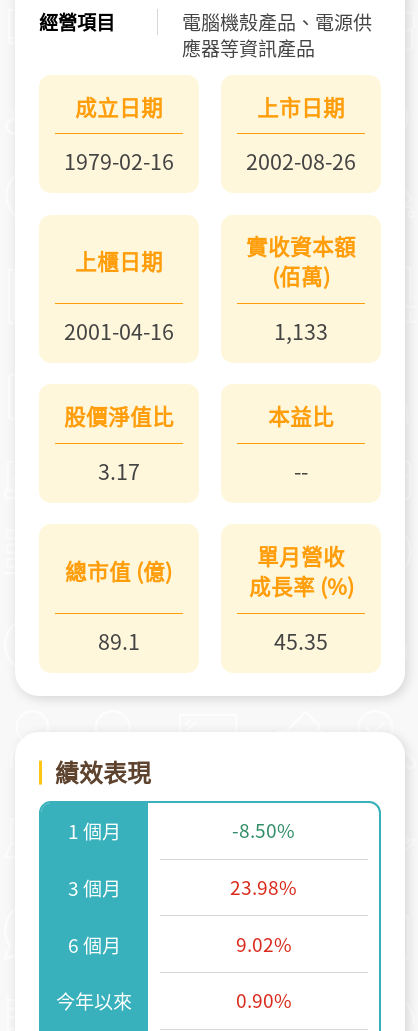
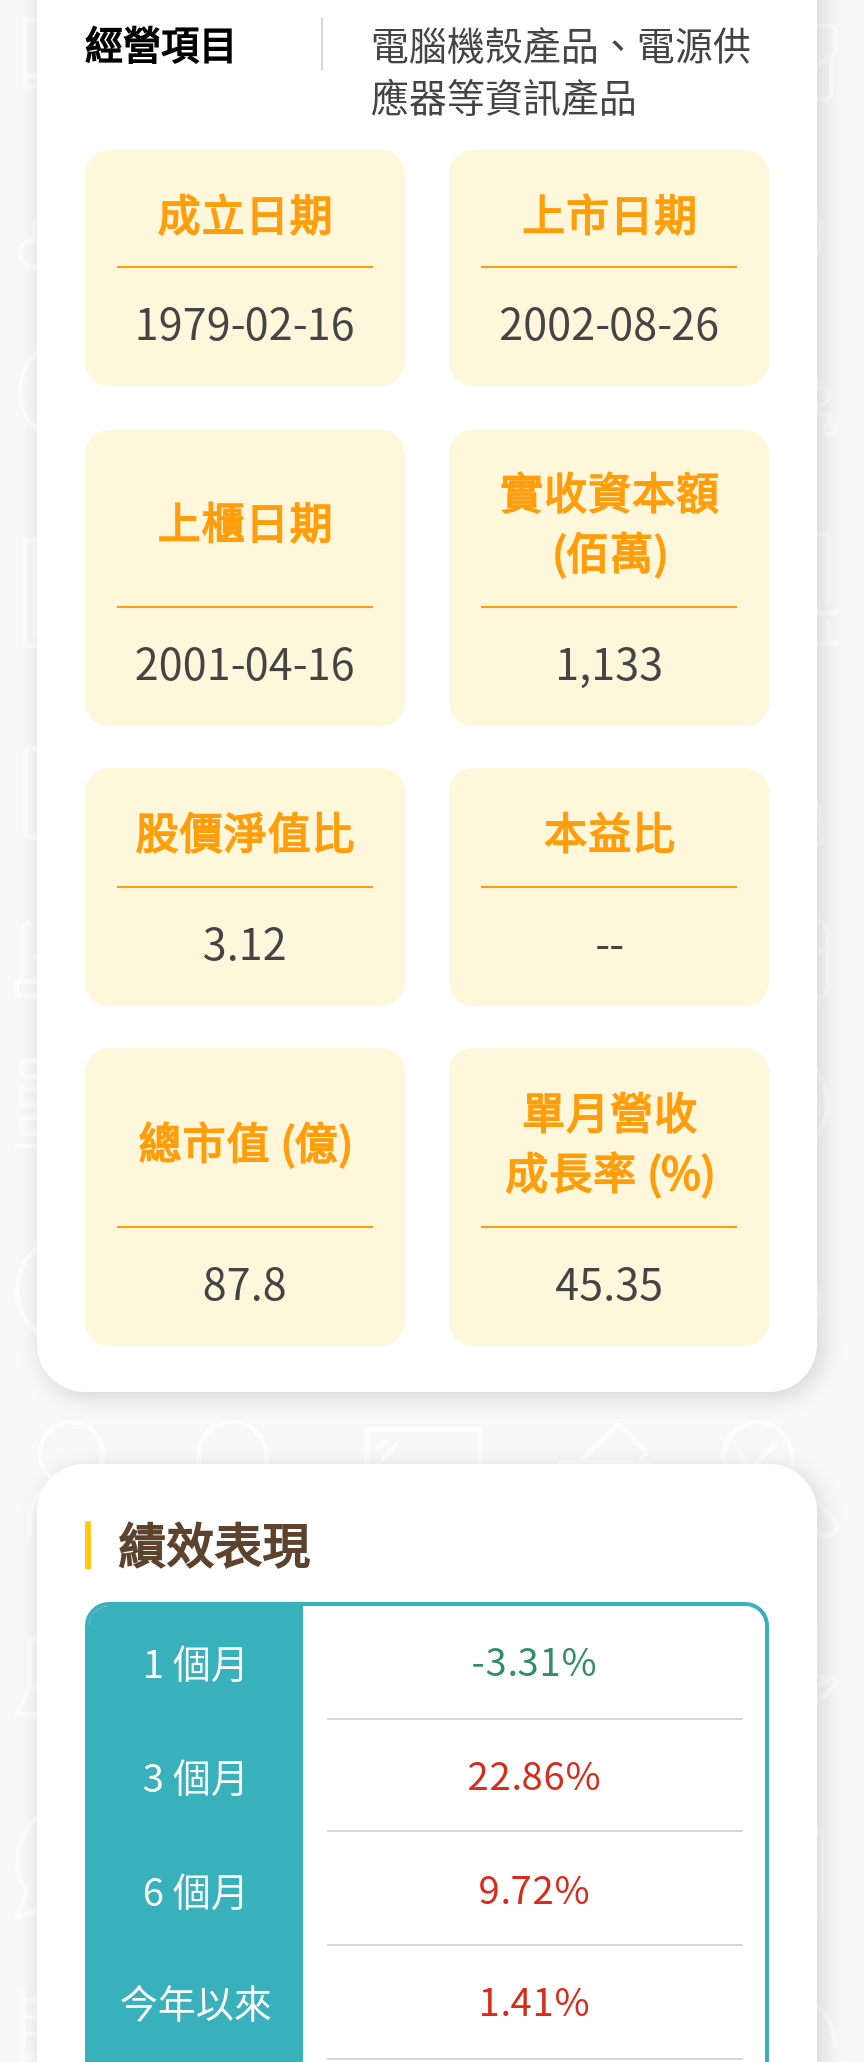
- 3.17
+ 3.12

- 89.1
+ 87.8

- -8.50%
+ -3.31%

- 23.98%
+ 22.86%

- 9.02%
+ 9.72%

- 0.90%
+ 1.41%
